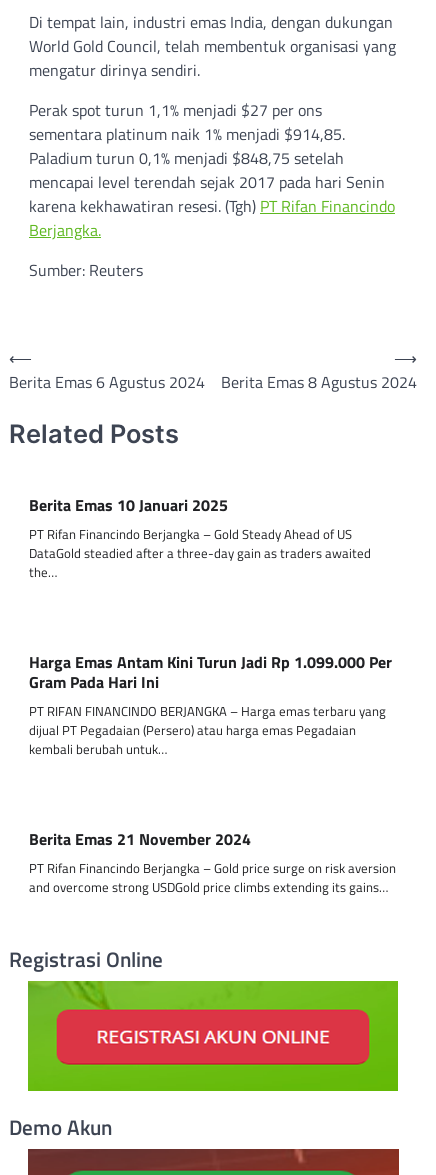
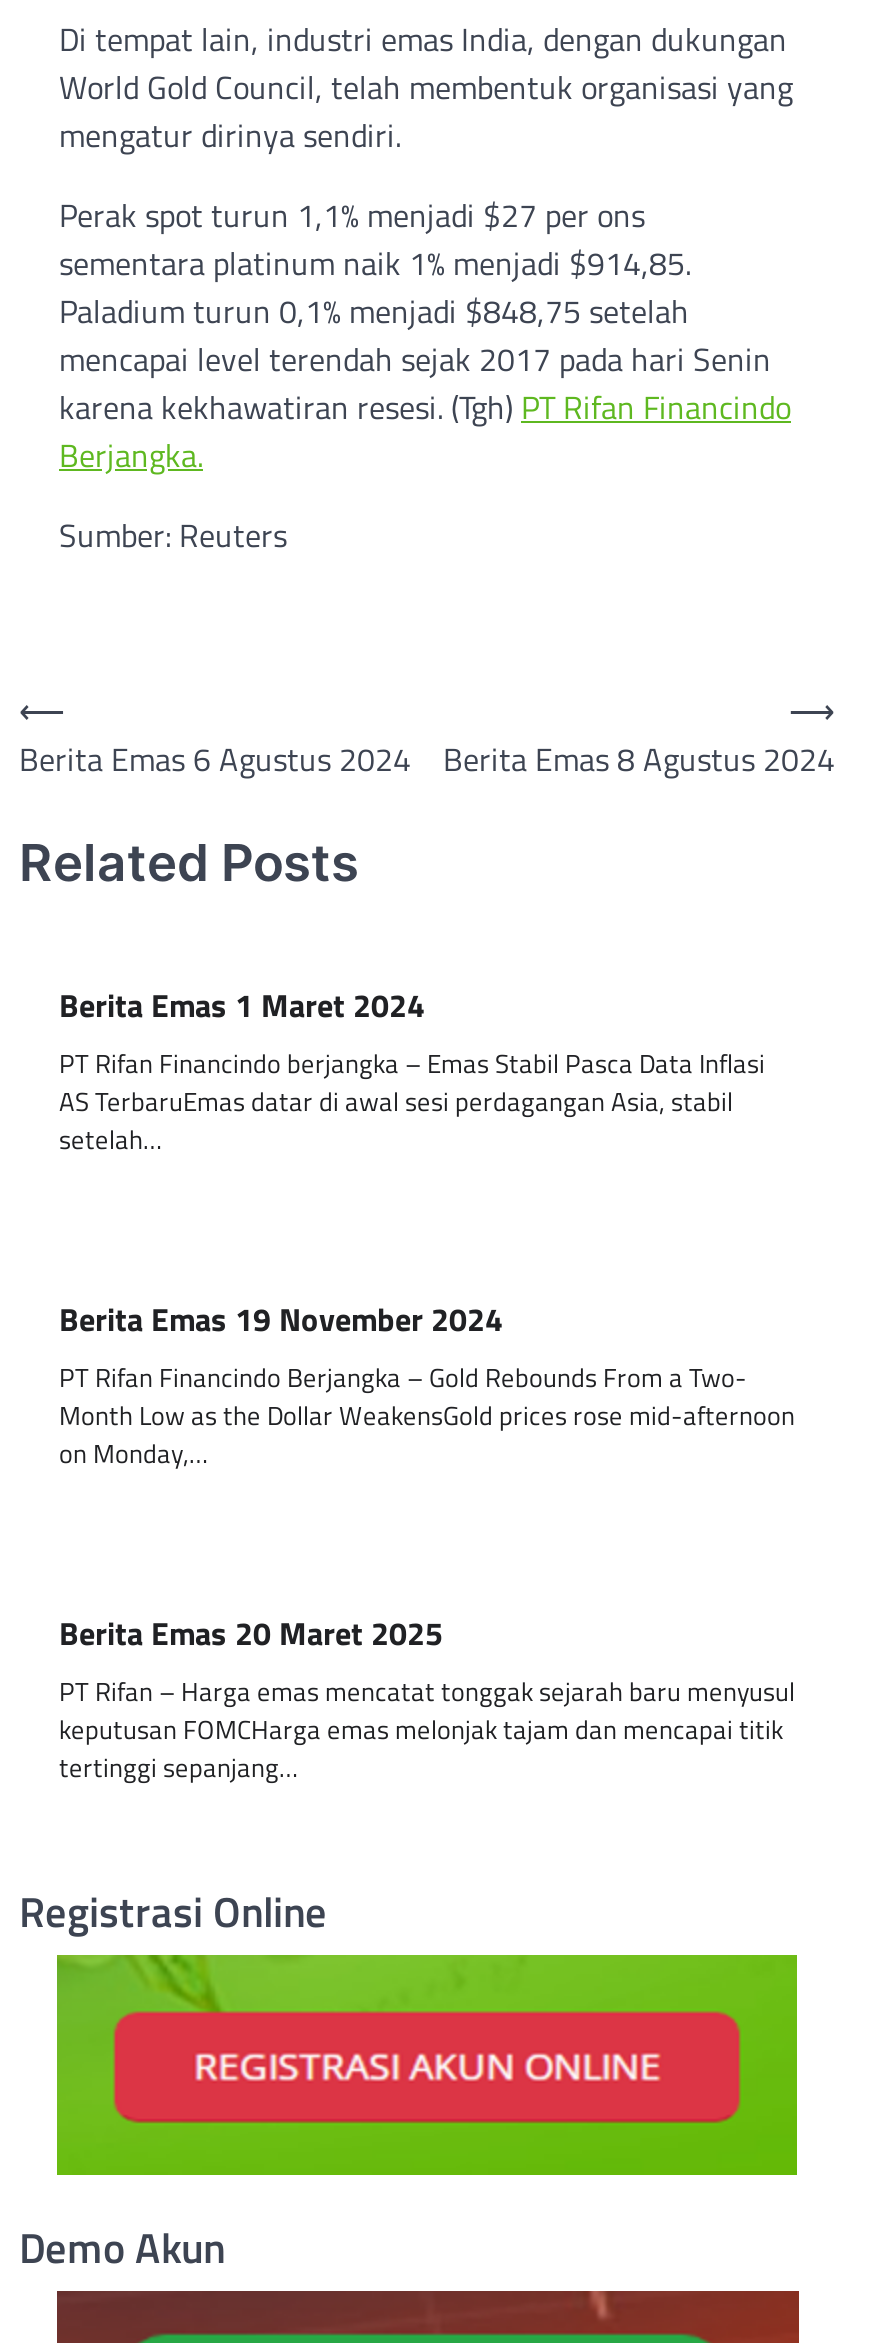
- Berita Emas 10 Januari 2025
- PT Rifan Financindo Berjangka – Gold Steady Ahead of US
- DataGold steadied after a three-day gain as traders awaited
- the…
+ Berita Emas 1 Maret 2024
+ PT Rifan Financindo berjangka – Emas Stabil Pasca Data Inflasi
+ AS TerbaruEmas datar di awal sesi perdagangan Asia, stabil
+ setelah…

- Harga Emas Antam Kini Turun Jadi Rp 1.099.000 Per
- Gram Pada Hari Ini
- PT RIFAN FINANCINDO BERJANGKA – Harga emas terbaru yang
- dijual PT Pegadaian (Persero) atau harga emas Pegadaian
- kembali berubah untuk…
+ Berita Emas 19 November 2024
+ PT Rifan Financindo Berjangka – Gold Rebounds From a Two-
+ Month Low as the Dollar WeakensGold prices rose mid-afternoon
+ on Monday,…

- Berita Emas 21 November 2024
- PT Rifan Financindo Berjangka – Gold price surge on risk aversion
- and overcome strong USDGold price climbs extending its gains…
+ Berita Emas 20 Maret 2025
+ PT Rifan – Harga emas mencatat tonggak sejarah baru menyusul
+ keputusan FOMCHarga emas melonjak tajam dan mencapai titik
+ tertinggi sepanjang…
